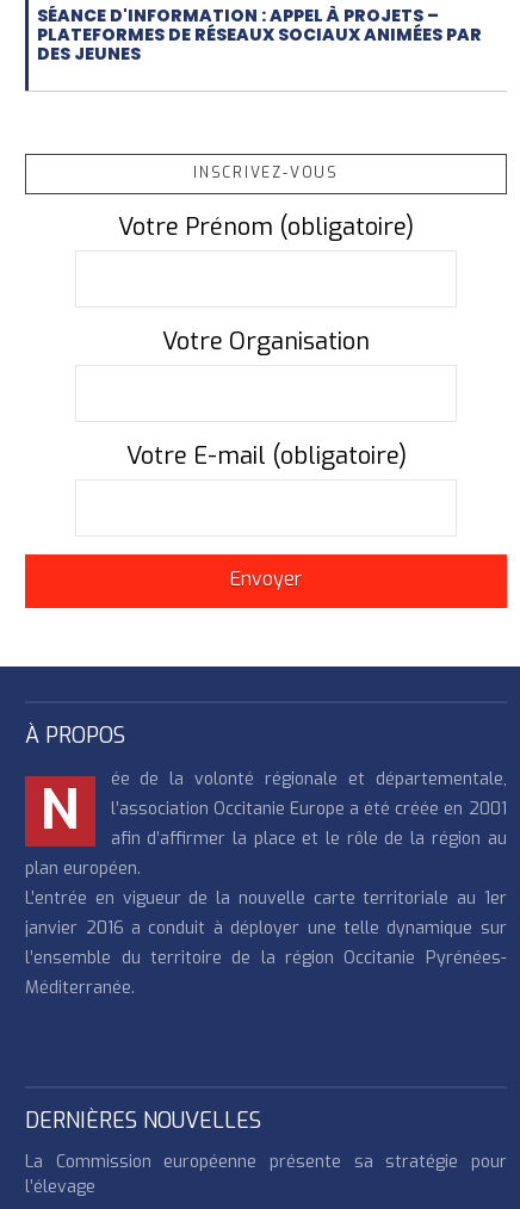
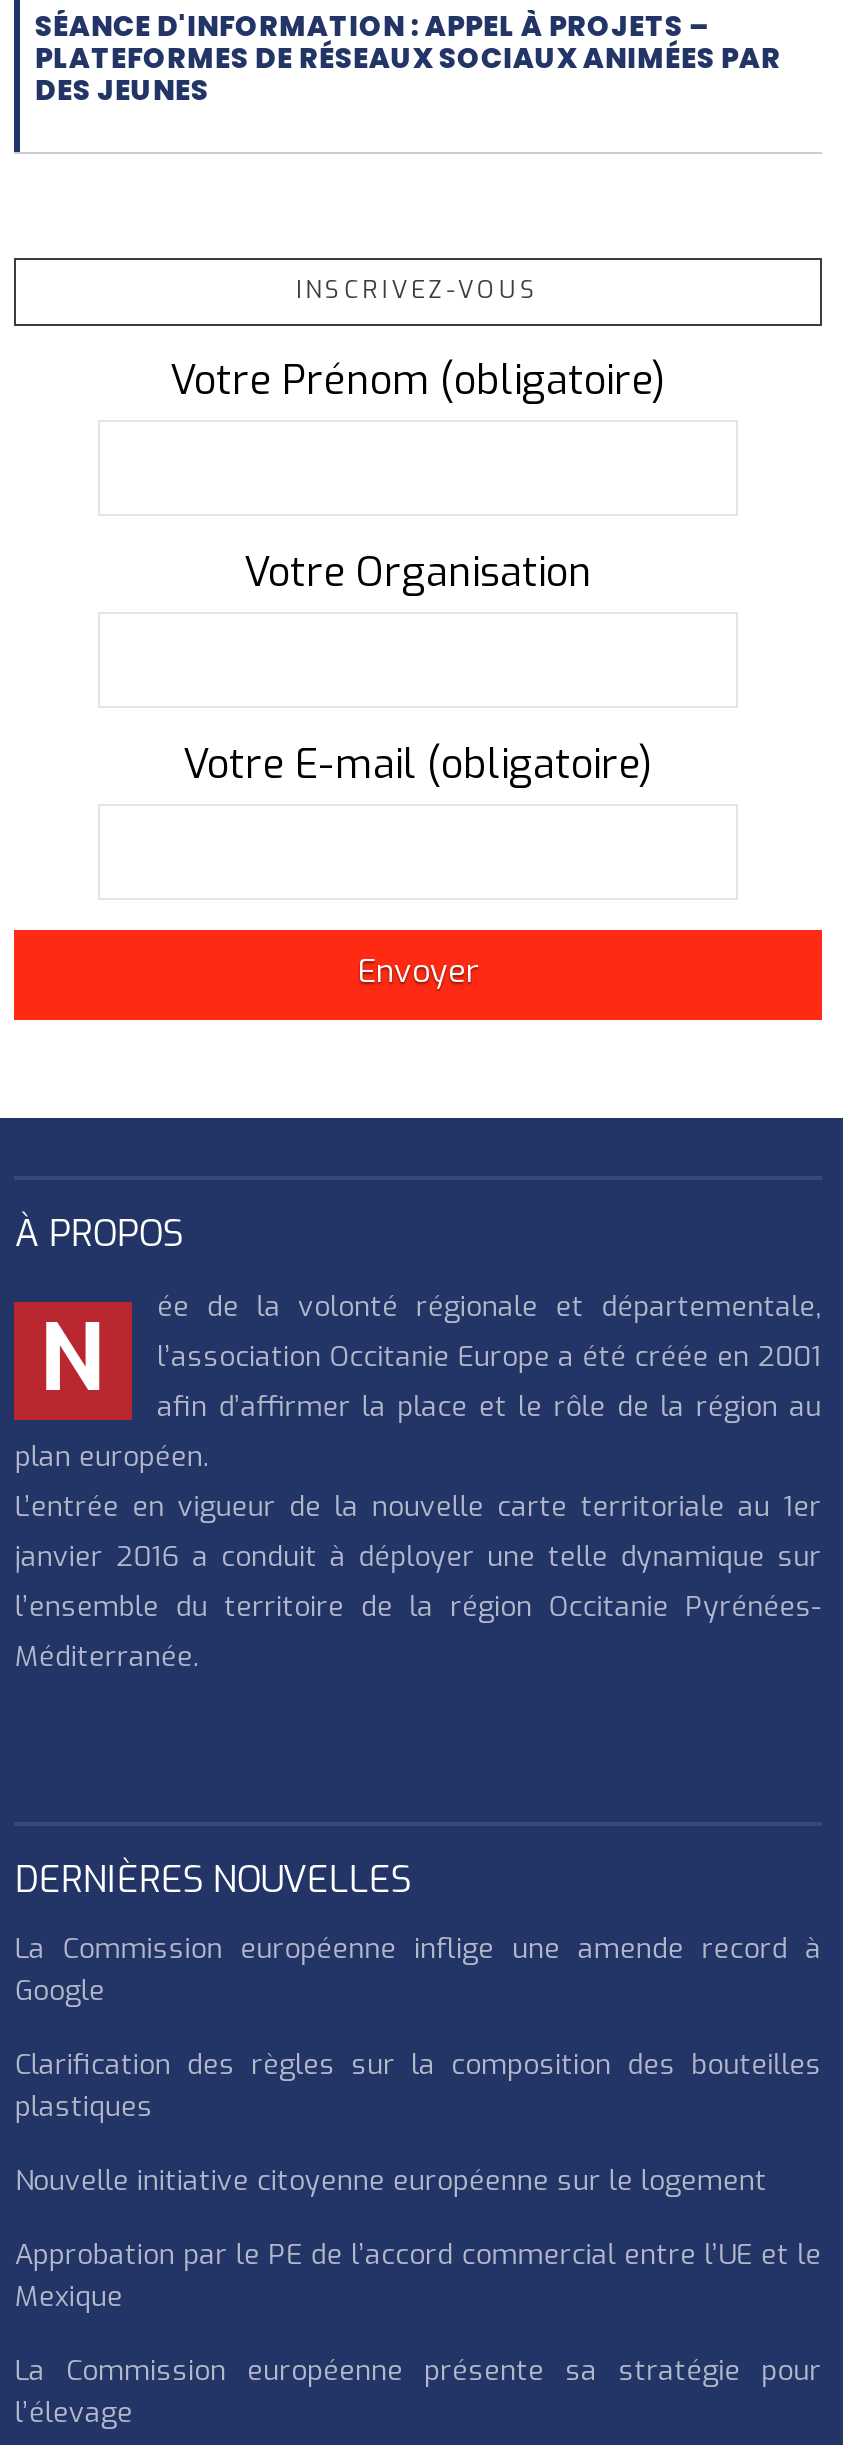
+ La Commission européenne inflige une amende record à
+ Google
+ Clarification des règles sur la composition des bouteilles
+ plastiques
+ Nouvelle initiative citoyenne européenne sur le logement
+ Approbation par le PE de l’accord commercial entre l’UE et le
+ Mexique
